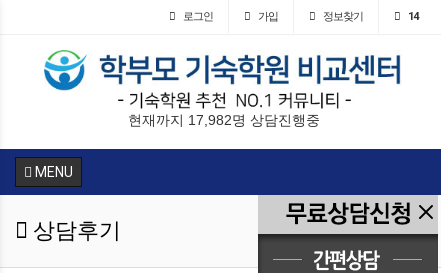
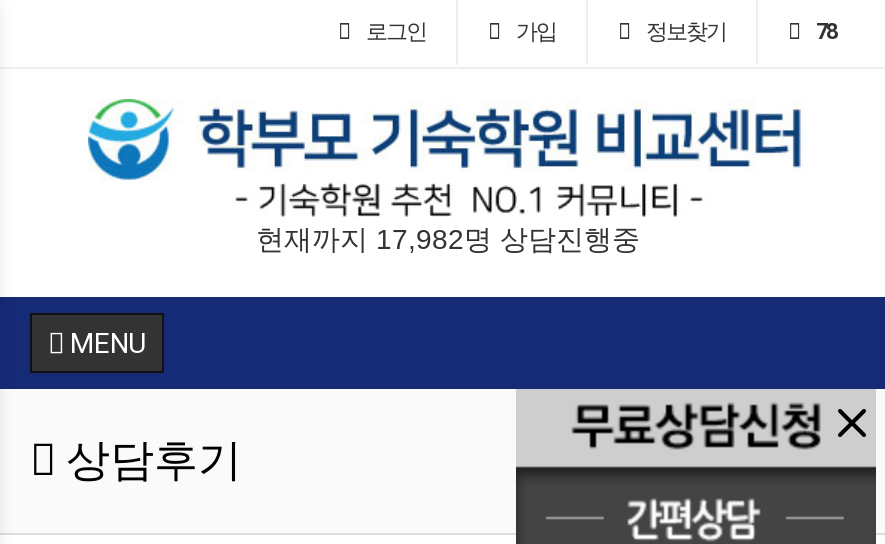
- 14
+ 78
